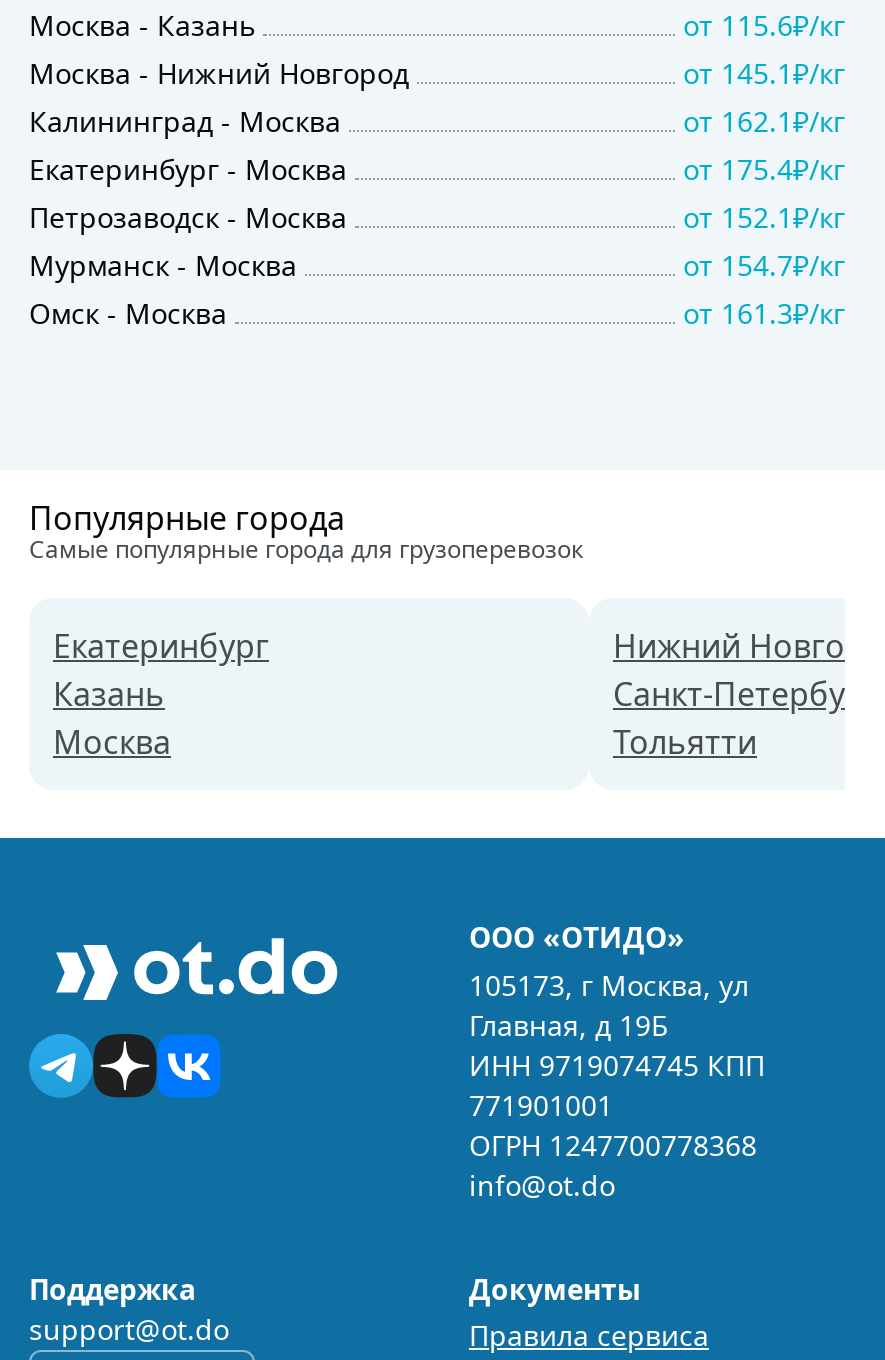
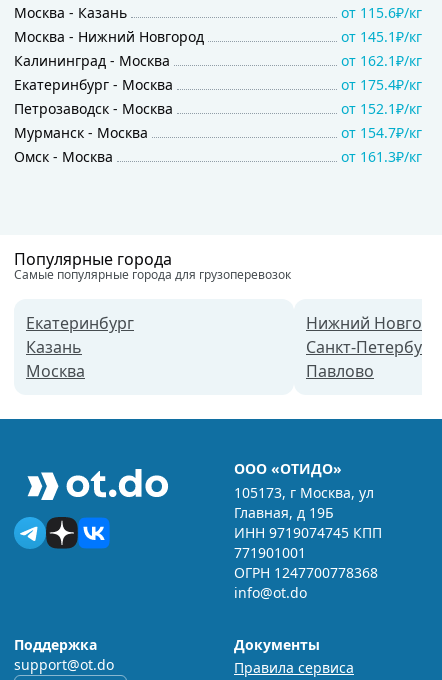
- Тольятти
+ Павлово
